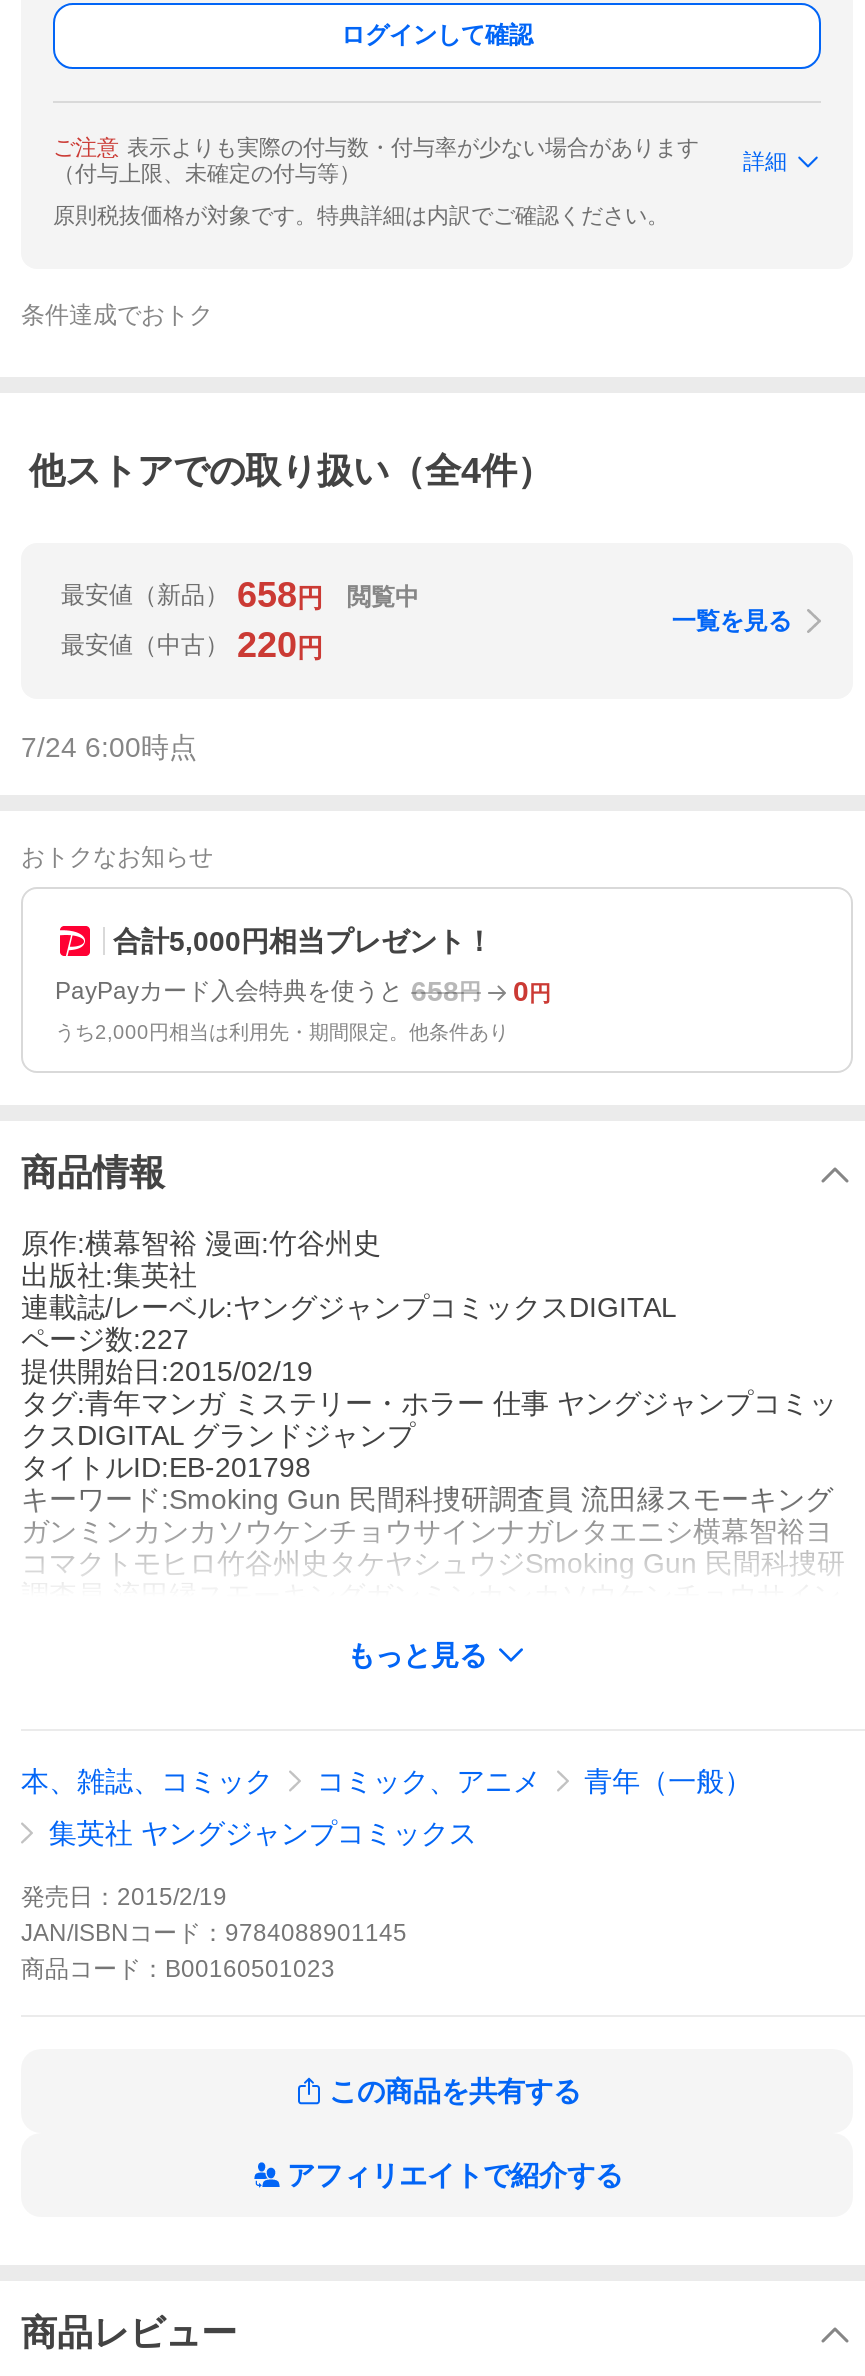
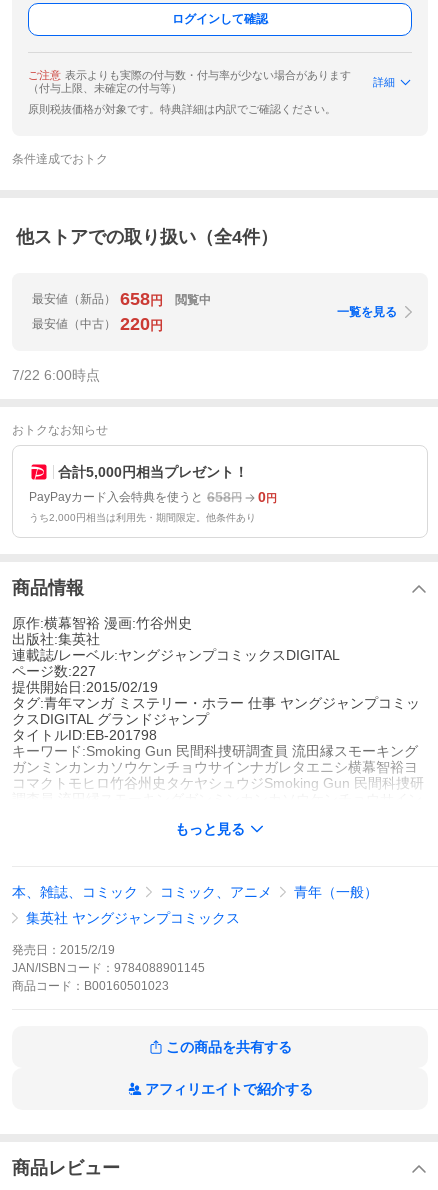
- 7/24 6:00時点
+ 7/22 6:00時点
